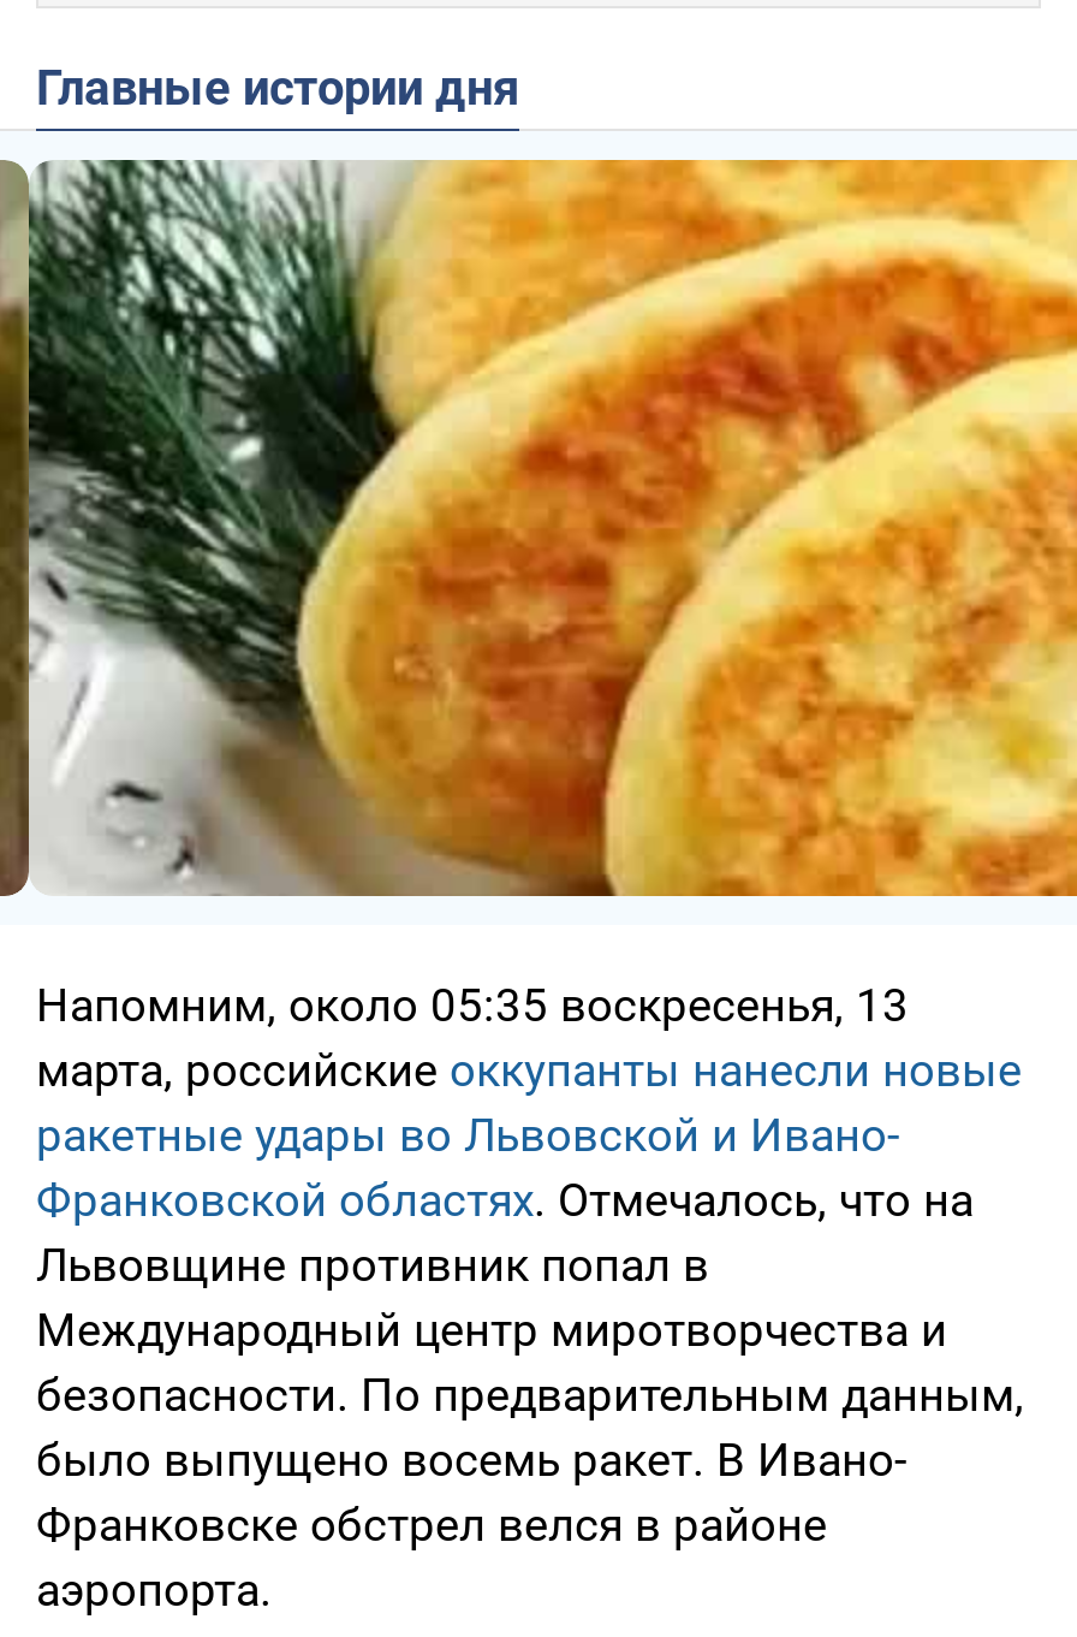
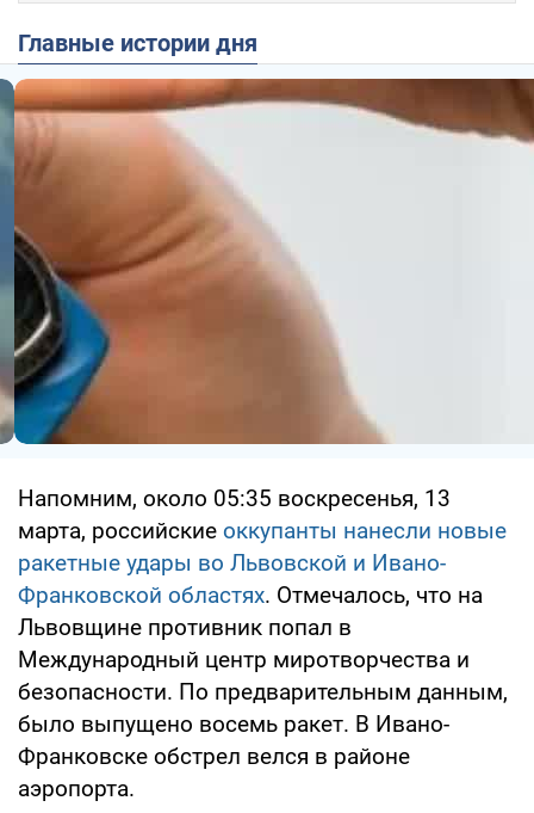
- [image]
+ [image]
